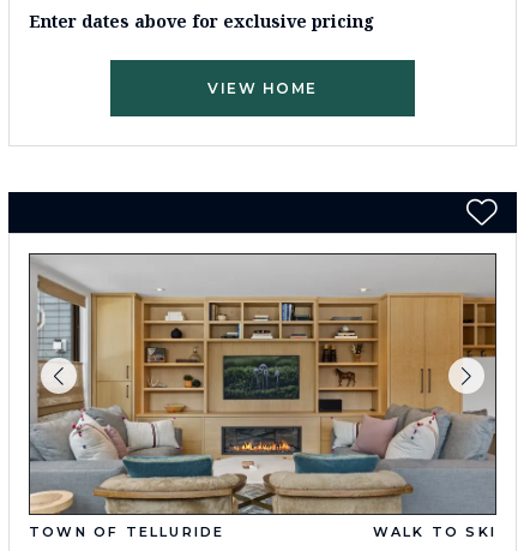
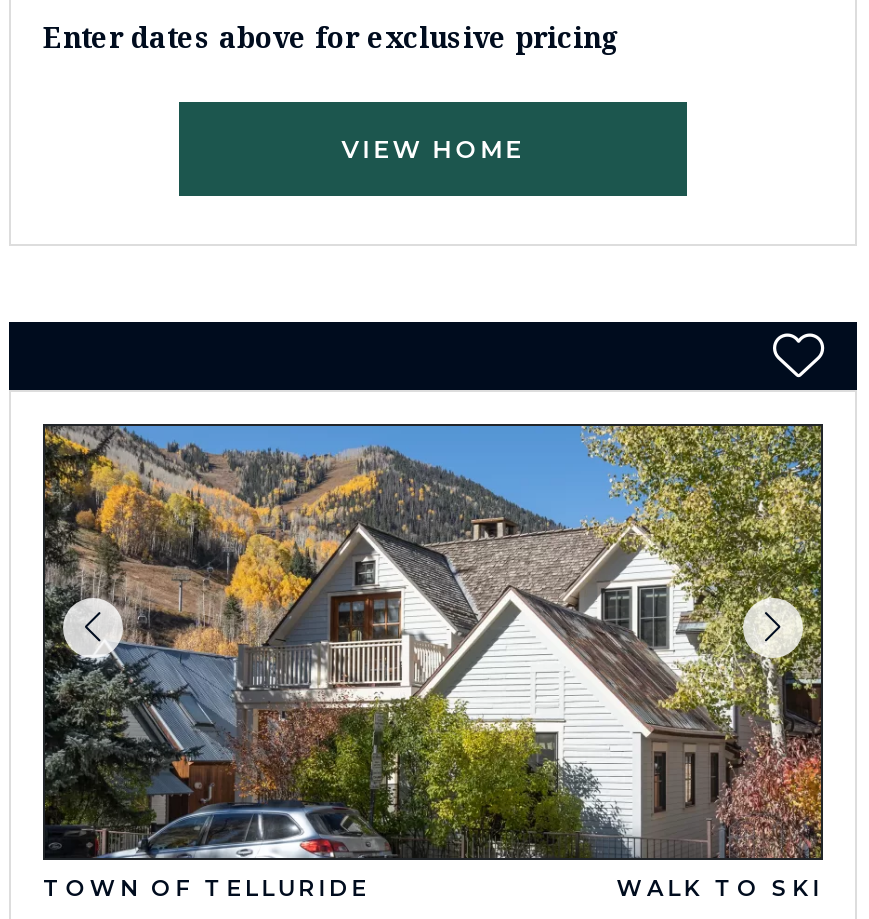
- [image]
+ [image]
